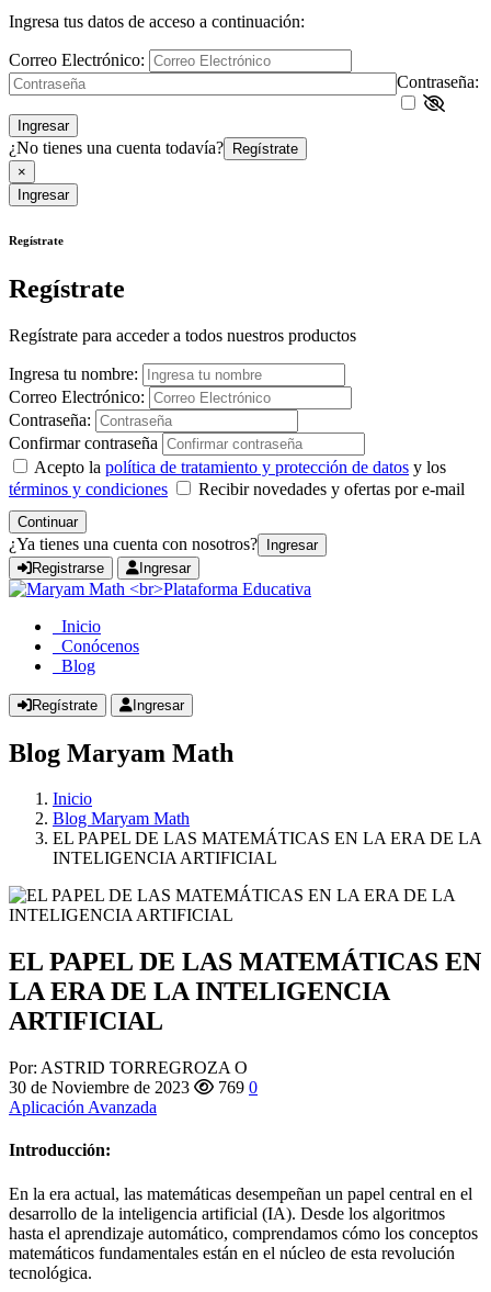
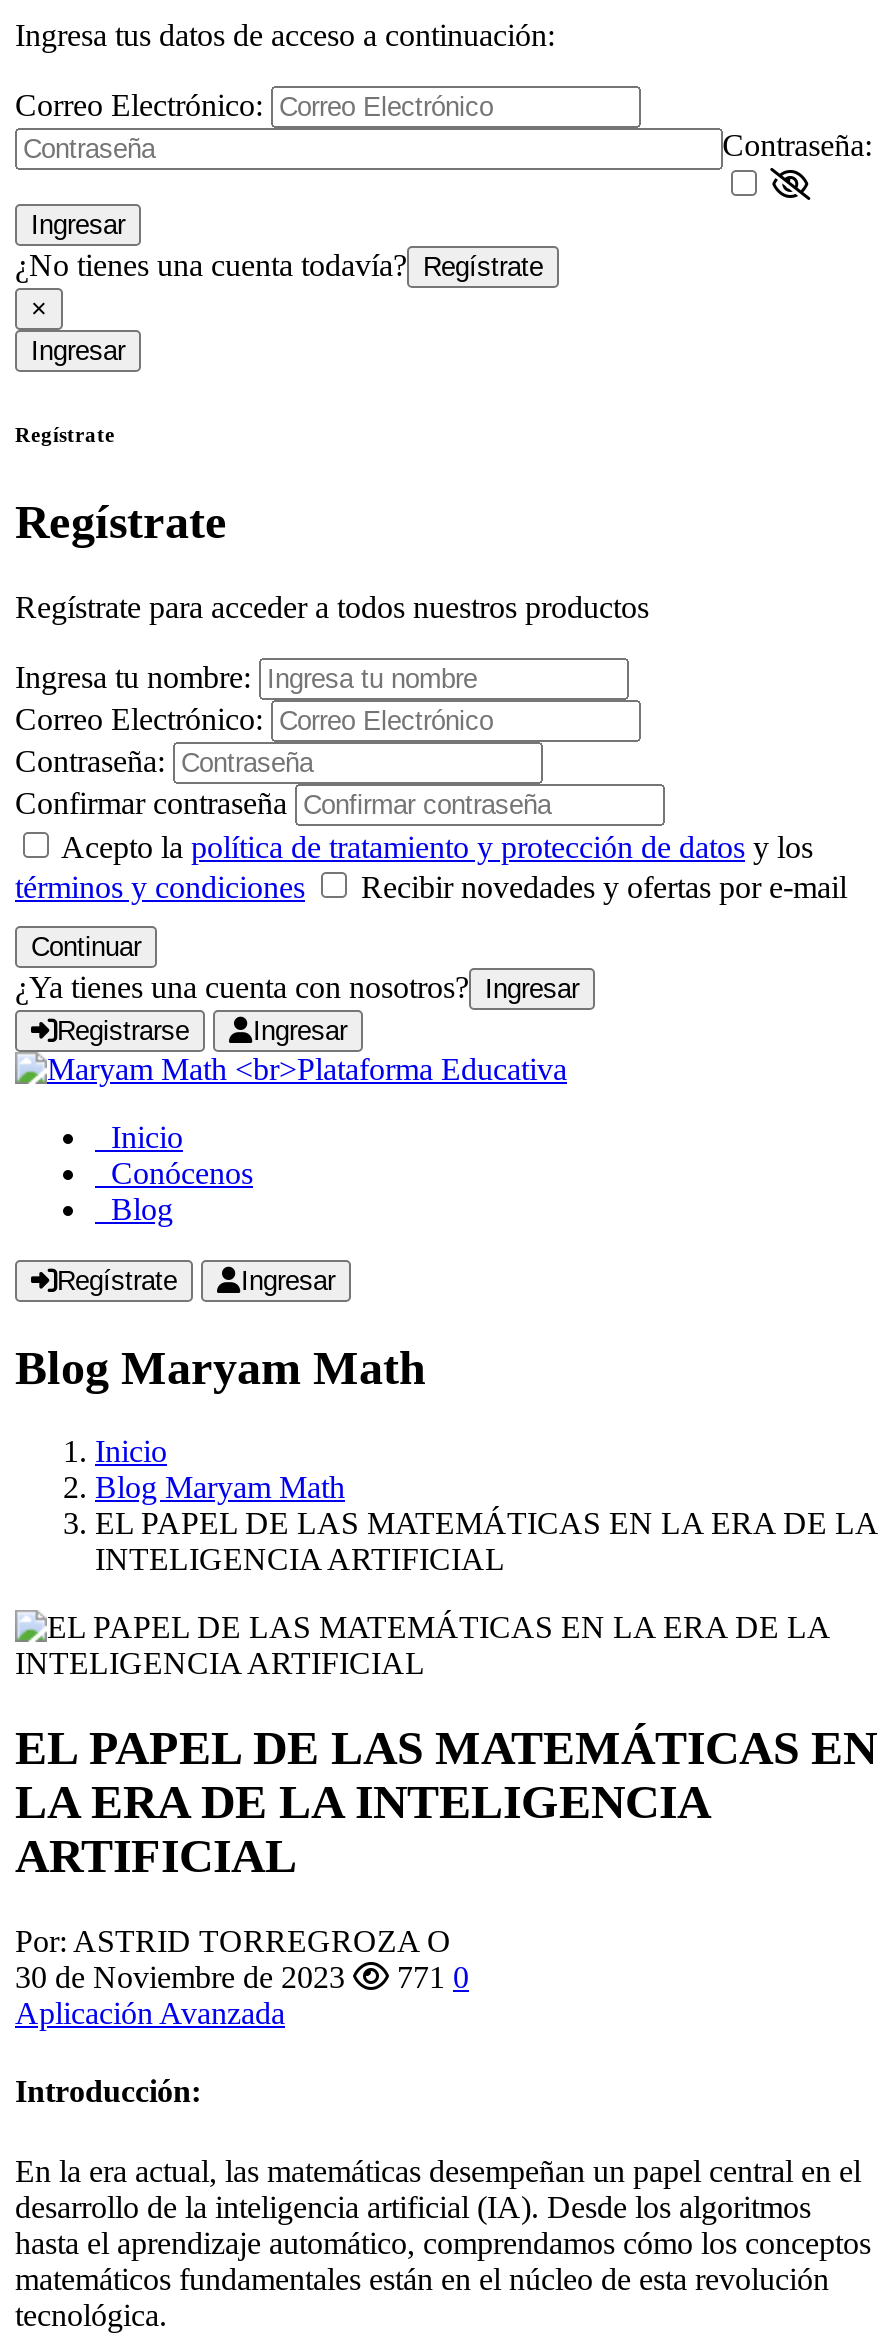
- 30 de Noviembre de 2023 769 0
+ 30 de Noviembre de 2023 771 0
